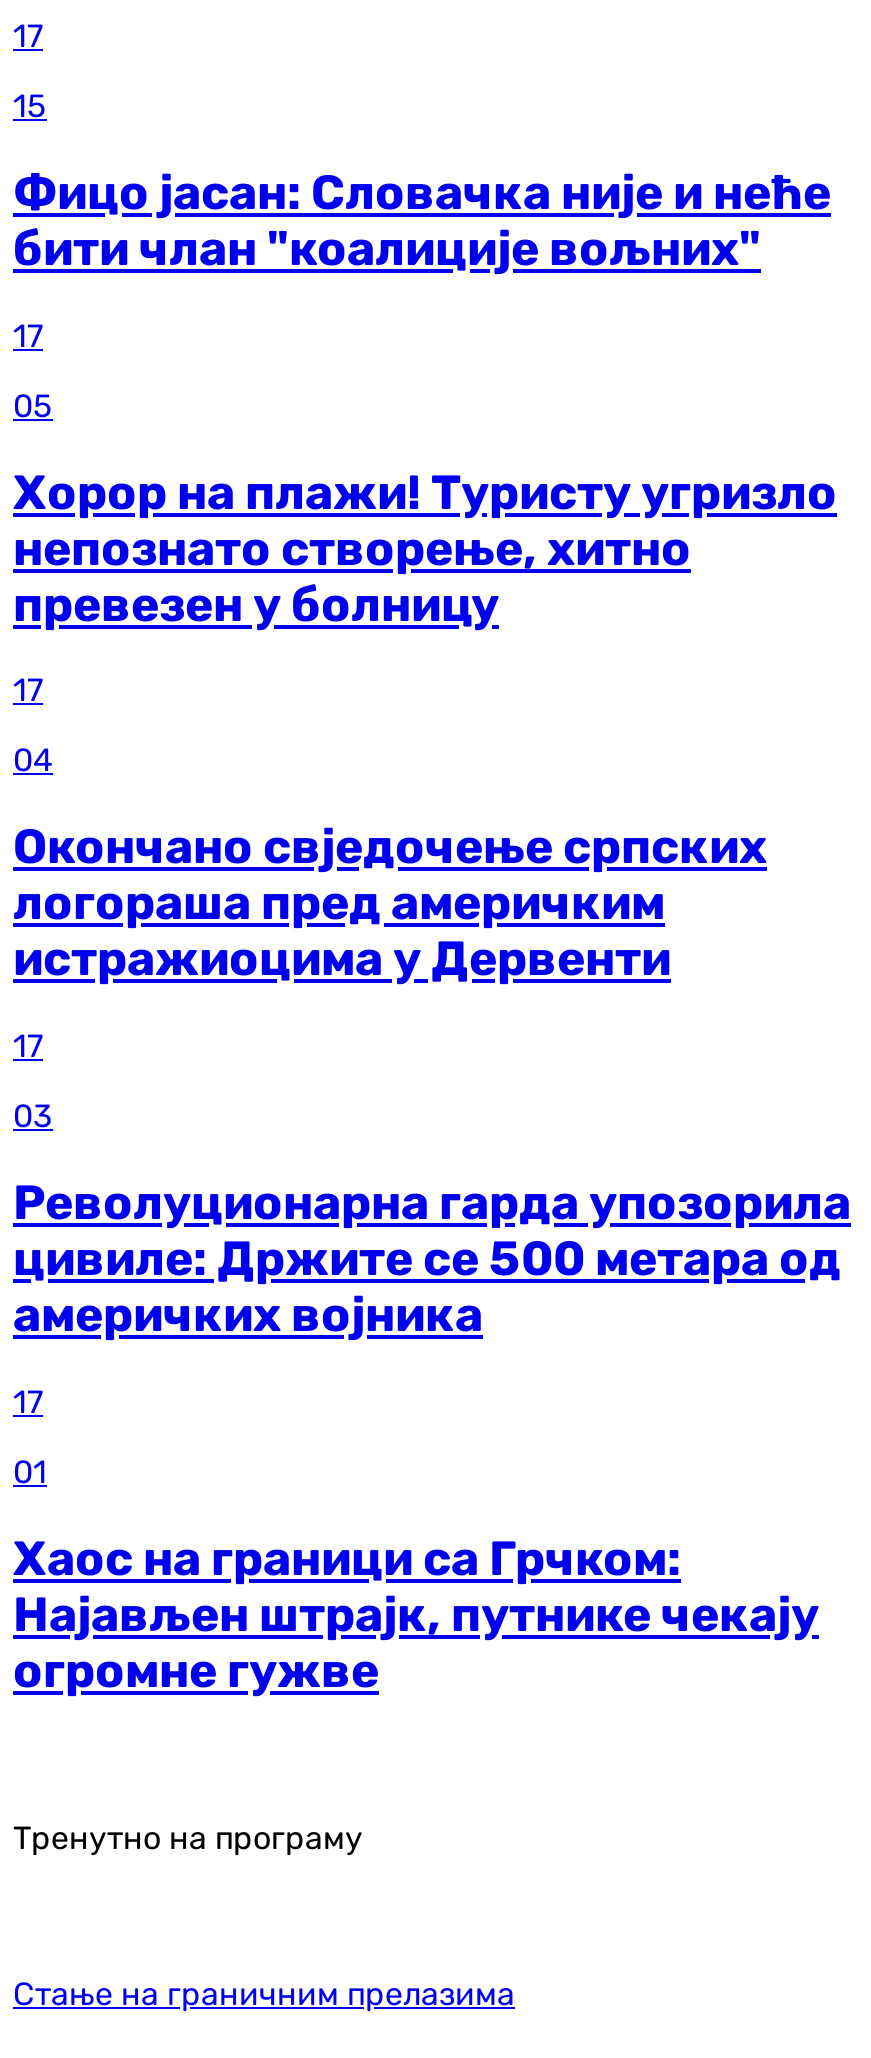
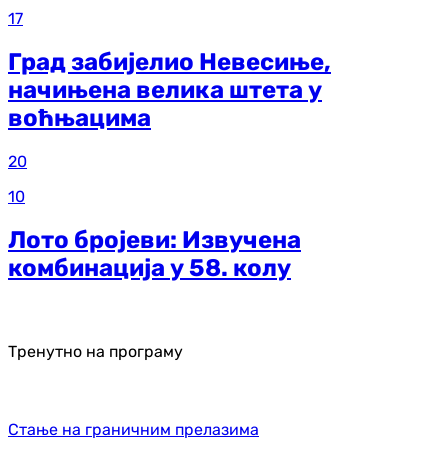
- 15
- Фицо јасан: Словачка није и неће
- бити члан "коалиције вољних"
- 17
- 05
- Хорор на плажи! Туристу угризло
- непознато створење, хитно
- превезен у болницу
- 17
- 04
- Окончано свједочење српских
- логораша пред америчким
- истражиоцима у Дервенти
- 17
- 03
- Револуционарна гарда упозорила
- цивиле: Држите се 500 метара од
- америчких војника
- 17
- 01
- Хаос на граници са Грчком:
- Најављен штрајк, путнике чекају
- огромне гужве
+ Град забијелио Невесиње,
+ начињена велика штета у
+ воћњацима
+ 20
+ 10
+ Лото бројеви: Извучена
+ комбинација у 58. колу
